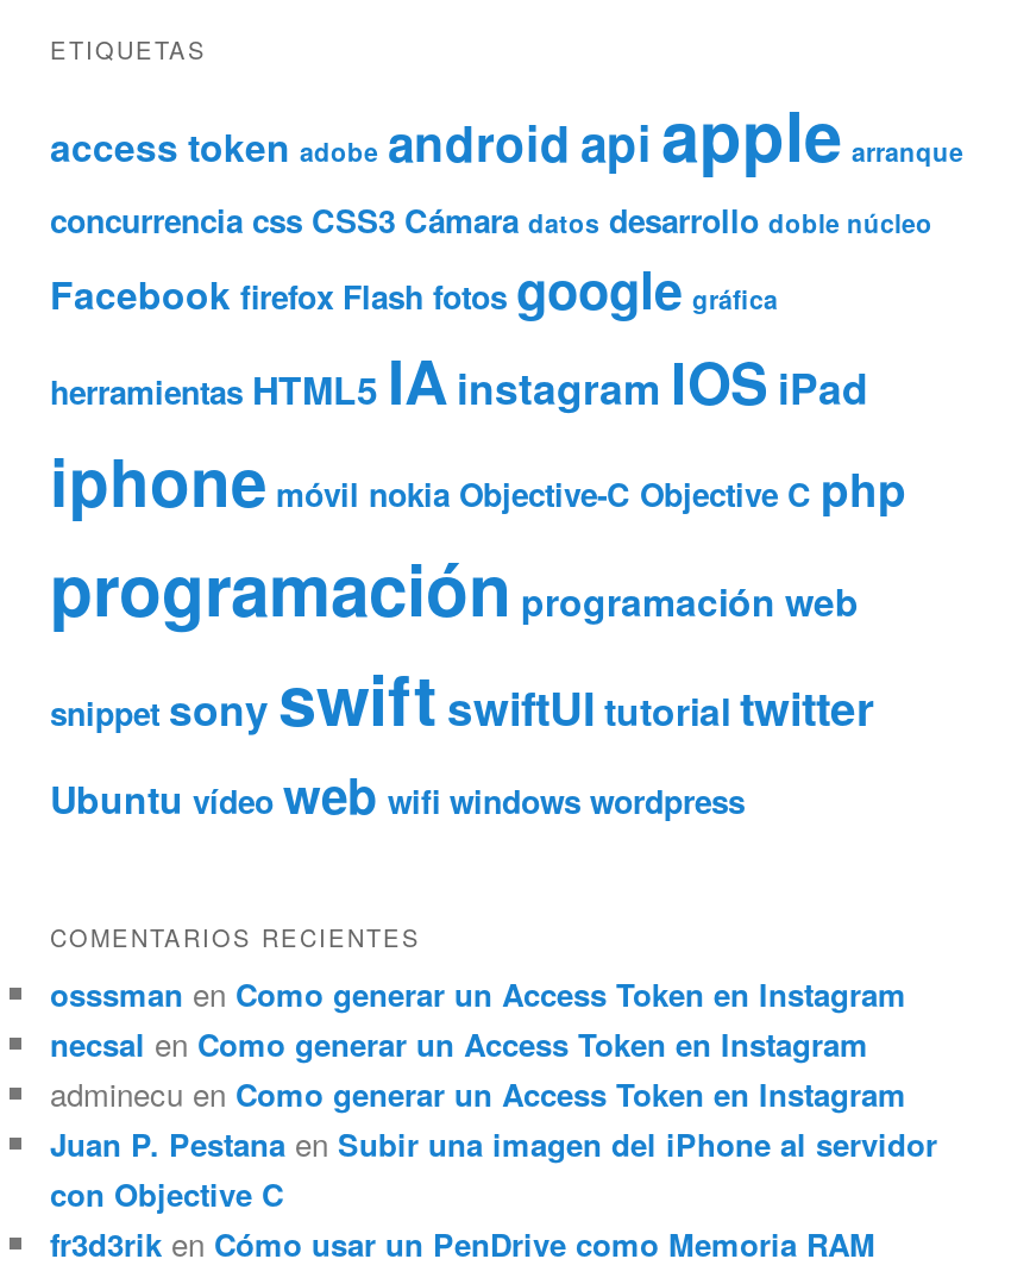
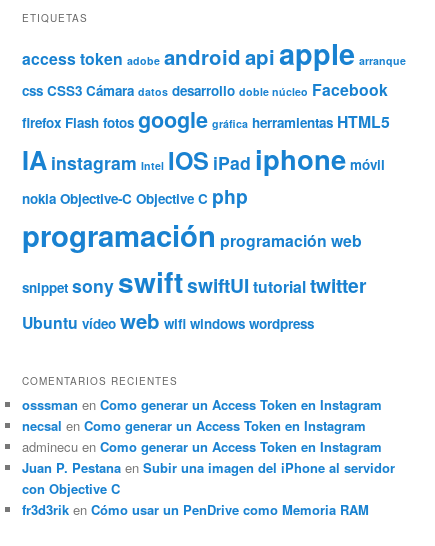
- concurrencia css CSS3 Cámara datos desarrollo doble núcleo
- Facebook firefox Flash fotos google gráfica
- herramientas HTML5 IA instagram IOS iPad
- iphone móvil nokia Objective-C Objective C php
+ css CSS3 Cámara datos desarrollo doble núcleo Facebook
+ firefox Flash fotos google gráfica herramientas HTML5
+ IA instagram Intel IOS iPad iphone móvil
+ nokia Objective-C Objective C php
